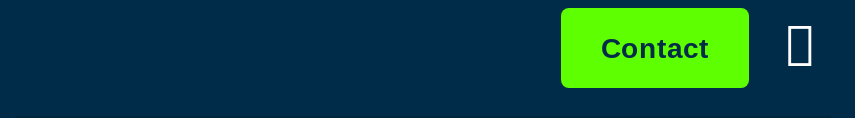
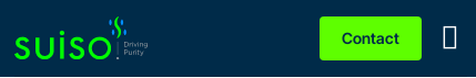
+ [image]
